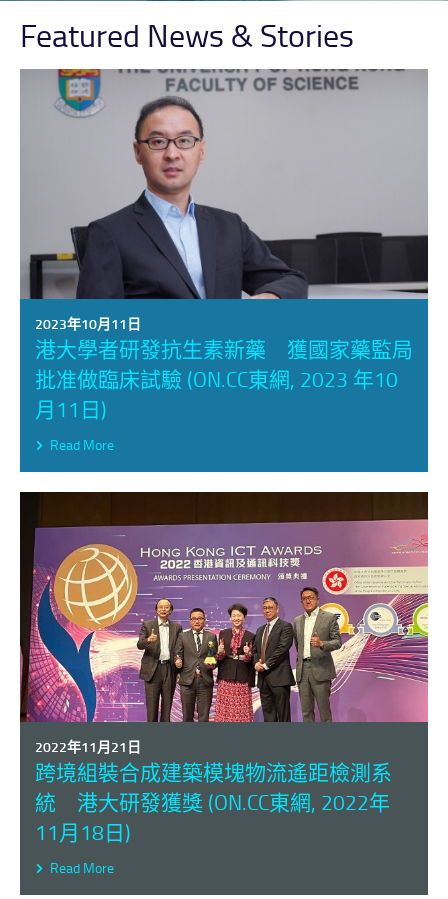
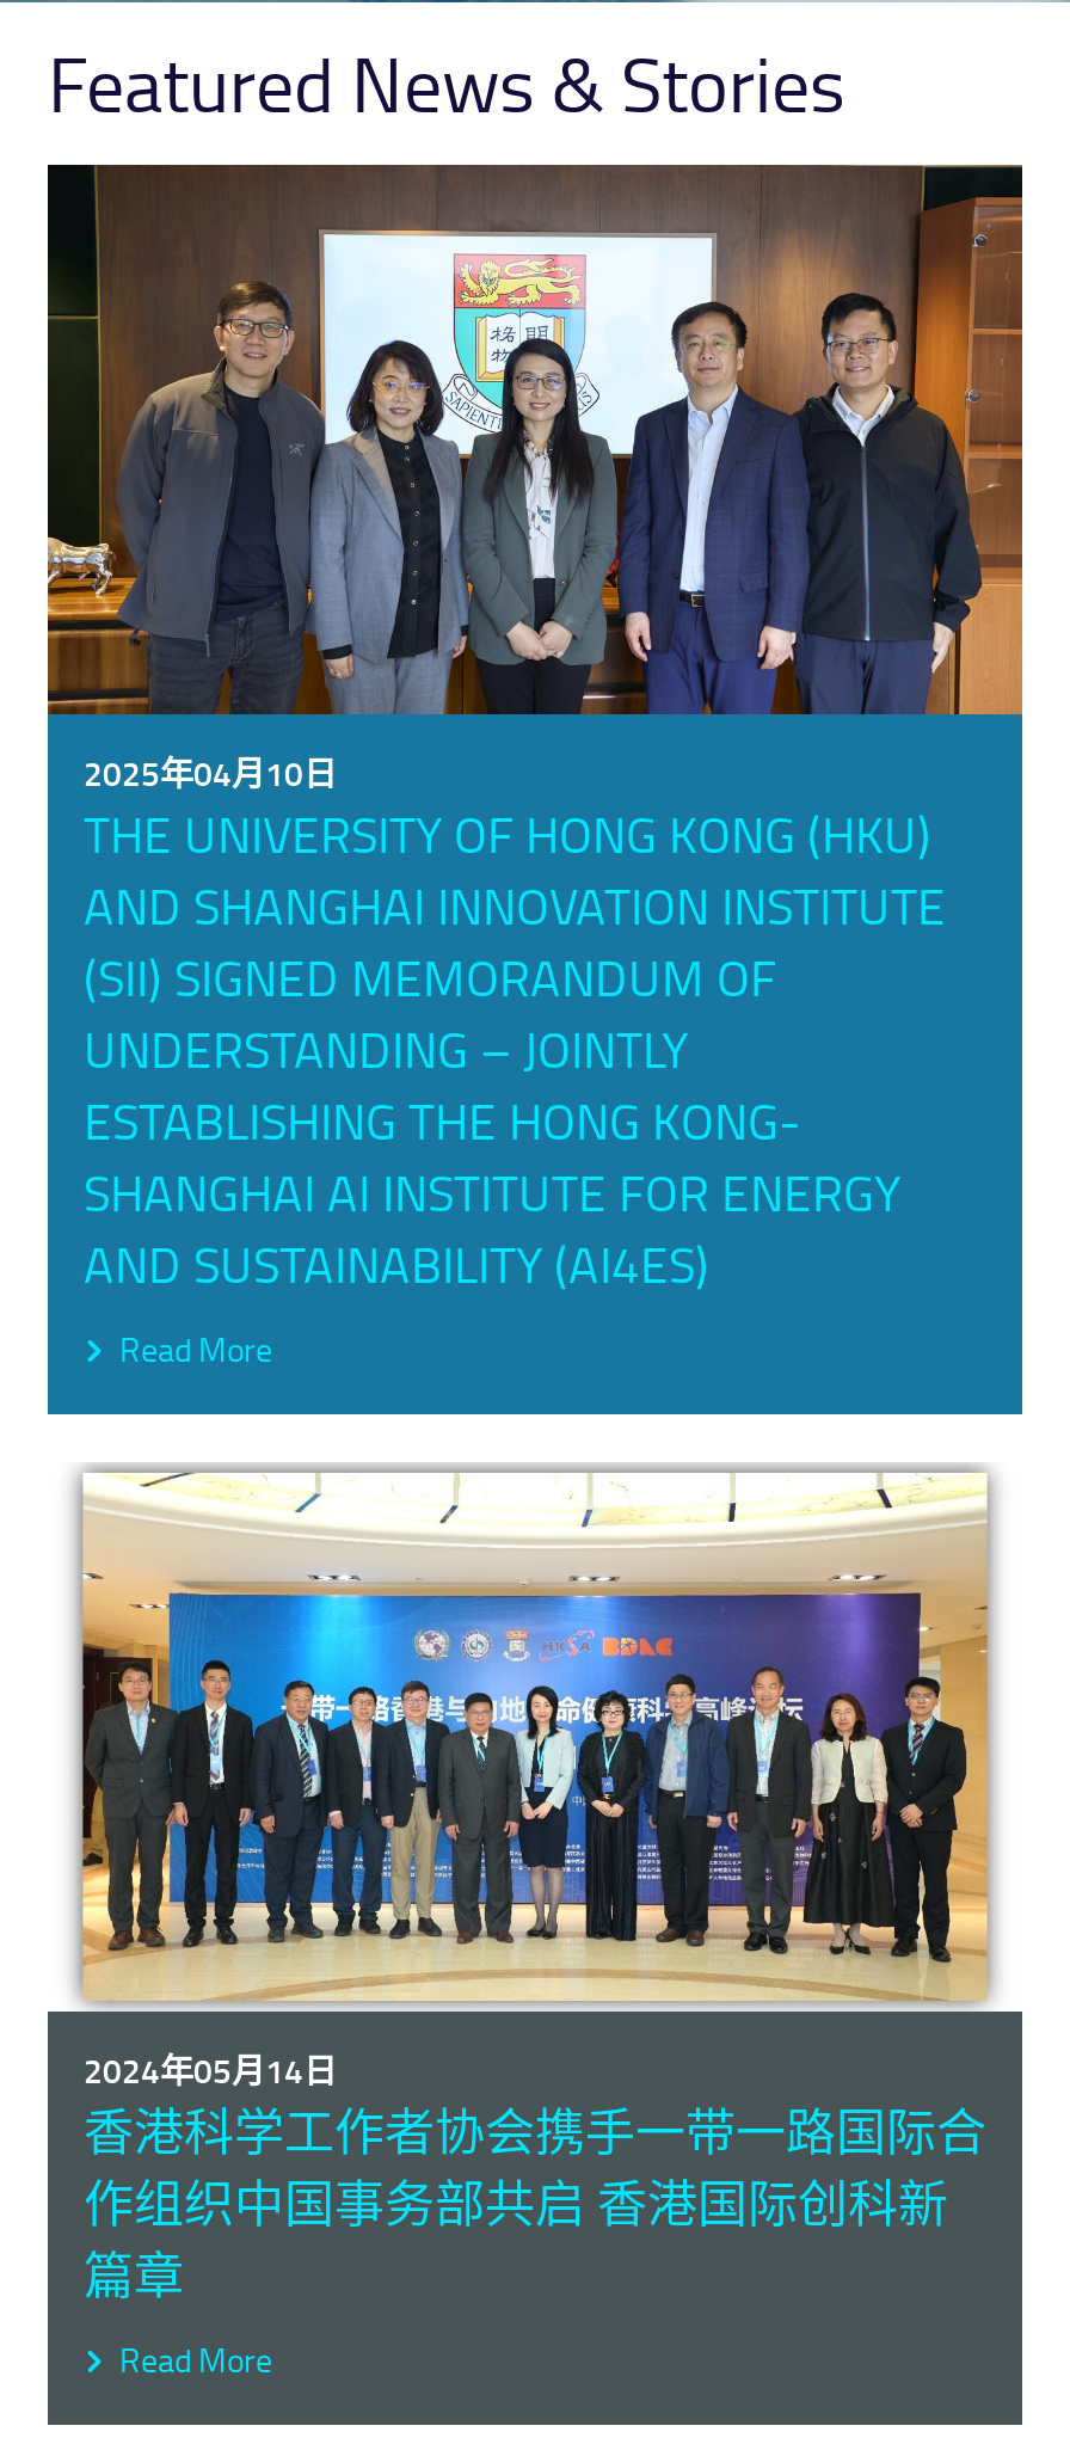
- [image]
- 2023年10月11日
- 港大學者研發抗生素新藥 獲國家藥監局
- 批准做臨床試驗 (ON.CC東網, 2023 年10
- 月11日)
+ [image]
+ 2025年04月10日
+ THE UNIVERSITY OF HONG KONG (HKU)
+ AND SHANGHAI INNOVATION INSTITUTE
+ (SII) SIGNED MEMORANDUM OF
+ UNDERSTANDING – JOINTLY
+ ESTABLISHING THE HONG KONG-
+ SHANGHAI AI INSTITUTE FOR ENERGY
+ AND SUSTAINABILITY (AI4ES)

- [image]
- 2022年11月21日
- 跨境組裝合成建築模塊物流遙距檢測系
- 統 港大研發獲獎 (ON.CC東網, 2022年
- 11月18日)
+ [image]
+ 2024年05月14日
+ 香港科学工作者协会携手一带一路国际合
+ 作组织中国事务部共启 香港国际创科新
+ 篇章
